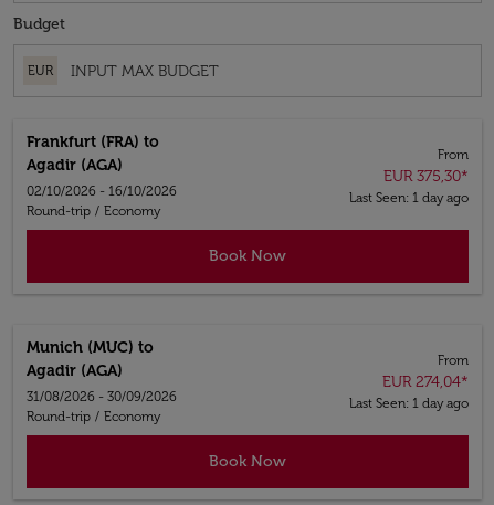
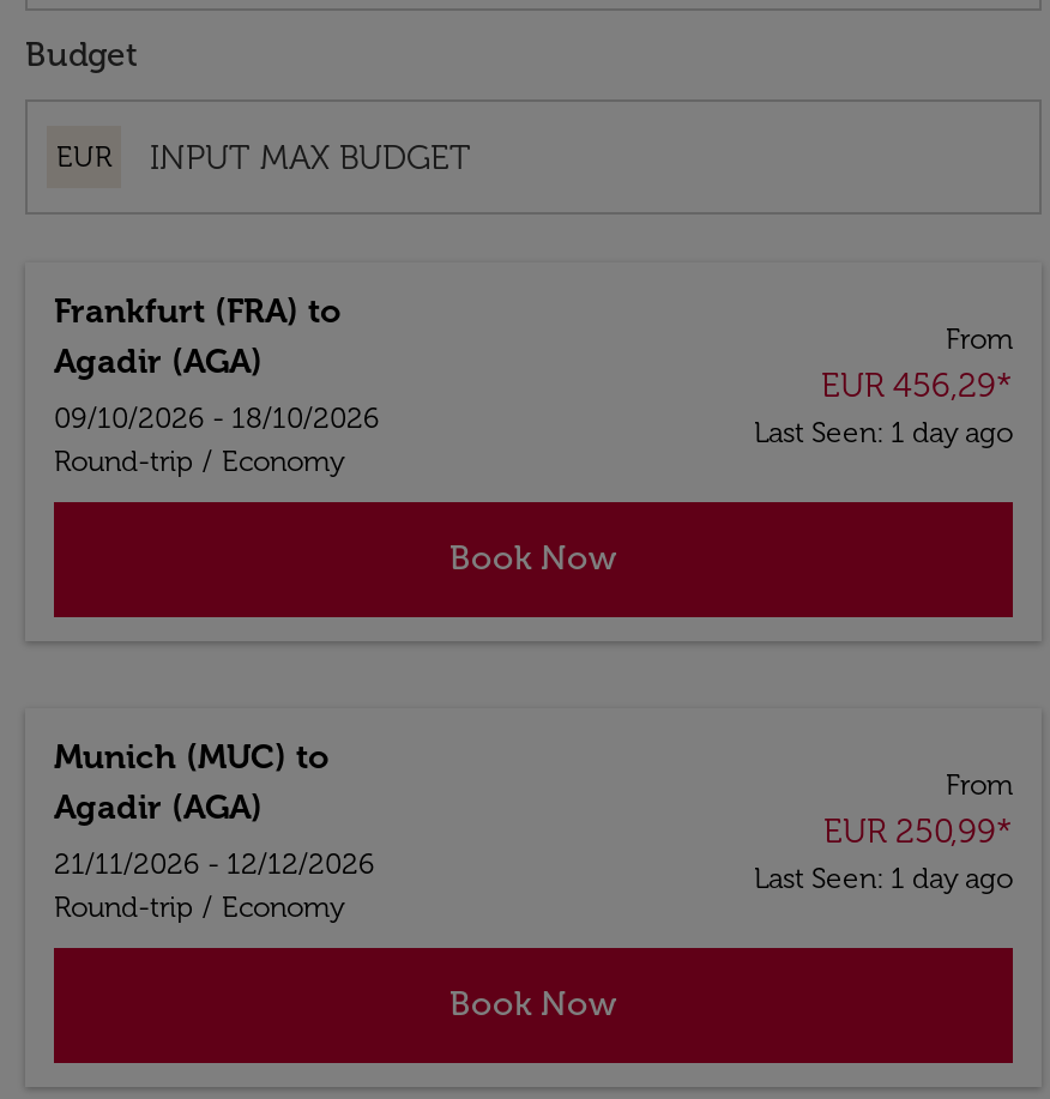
- EUR 375,30*
+ EUR 456,29*

- 02/10/2026 - 16/10/2026
+ 09/10/2026 - 18/10/2026

- EUR 274,04*
+ EUR 250,99*

- 31/08/2026 - 30/09/2026
+ 21/11/2026 - 12/12/2026
